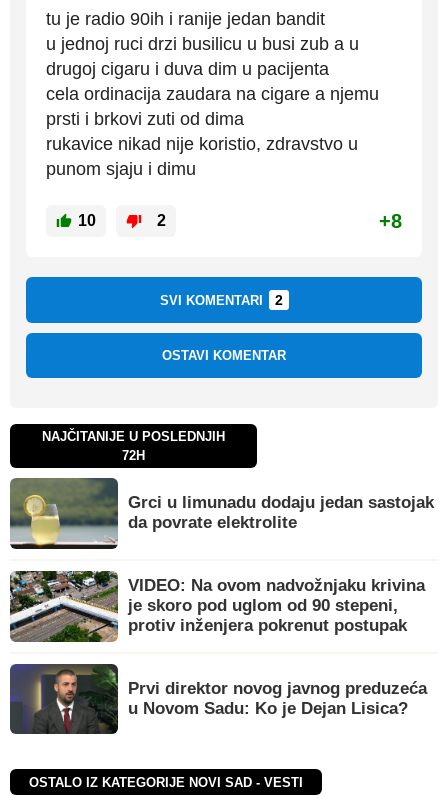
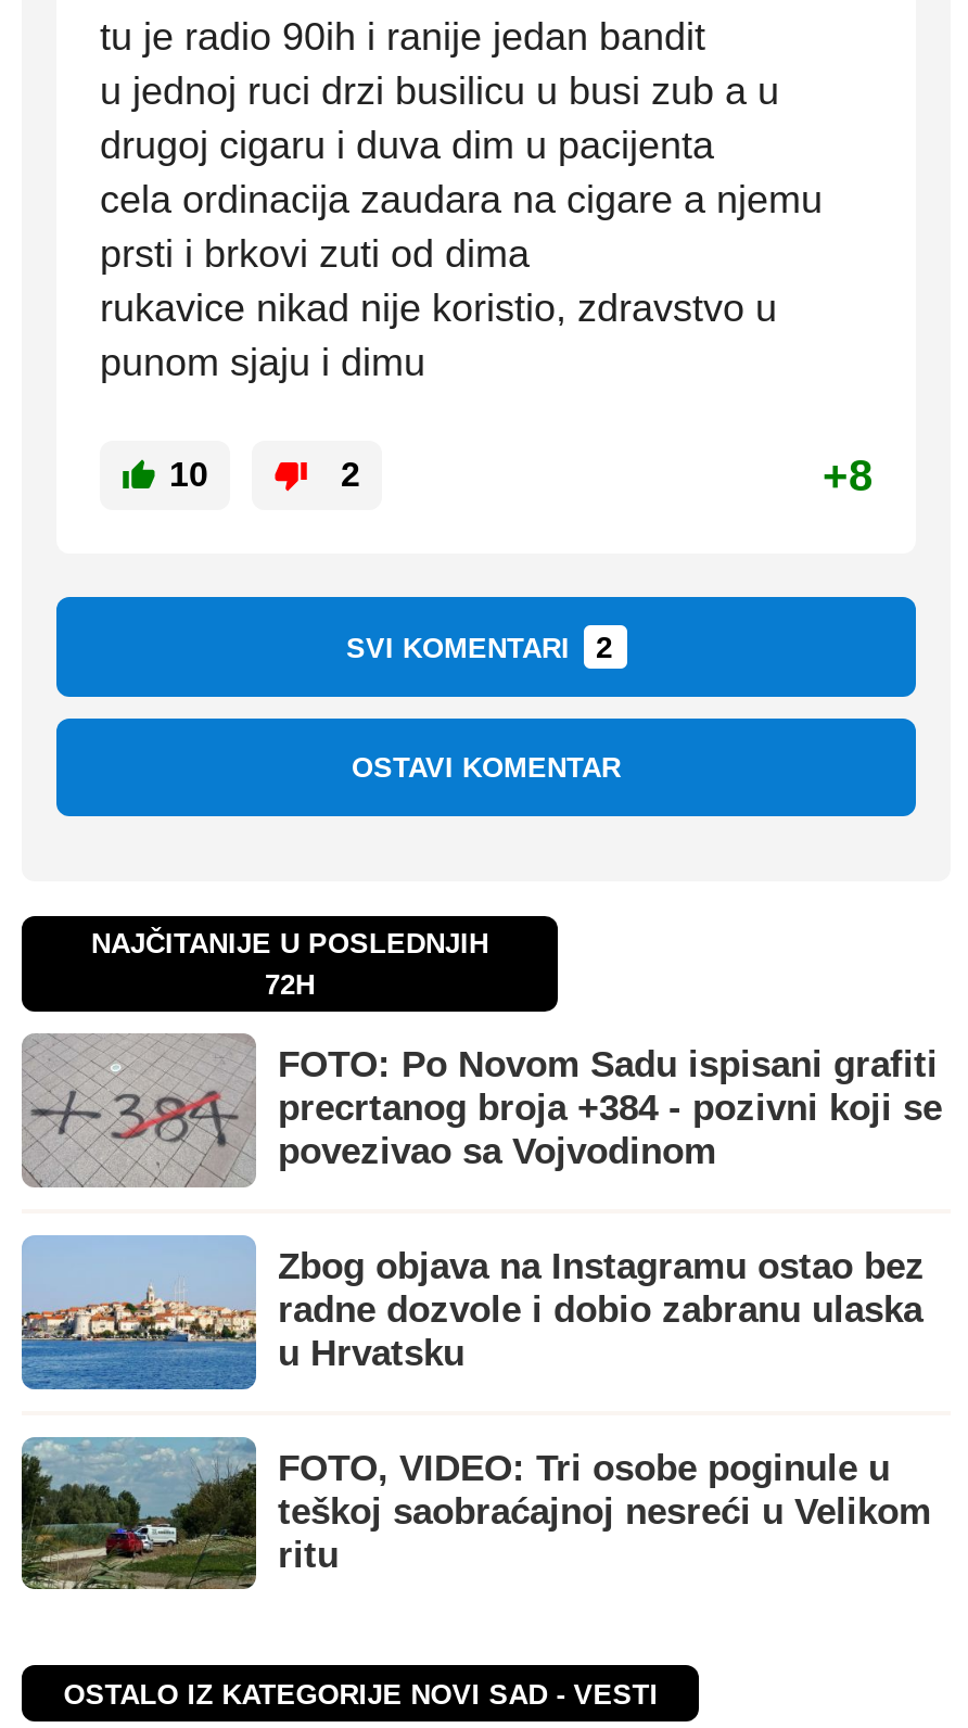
- [image]
- Grci u limunadu dodaju jedan sastojak
- da povrate elektrolite
+ [image]
+ FOTO: Po Novom Sadu ispisani grafiti
+ precrtanog broja +384 - pozivni koji se
+ povezivao sa Vojvodinom

- [image]
- VIDEO: Na ovom nadvožnjaku krivina
- je skoro pod uglom od 90 stepeni,
- protiv inženjera pokrenut postupak
+ [image]
+ Zbog objava na Instagramu ostao bez
+ radne dozvole i dobio zabranu ulaska
+ u Hrvatsku

- [image]
- Prvi direktor novog javnog preduzeća
- u Novom Sadu: Ko je Dejan Lisica?
+ [image]
+ FOTO, VIDEO: Tri osobe poginule u
+ teškoj saobraćajnoj nesreći u Velikom
+ ritu
